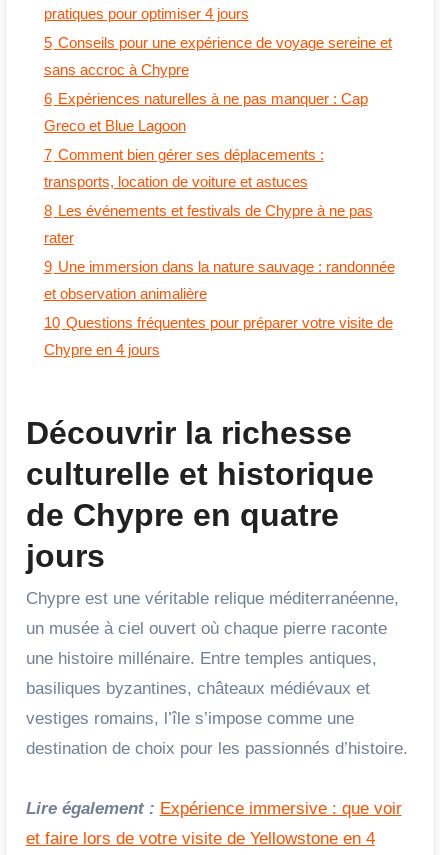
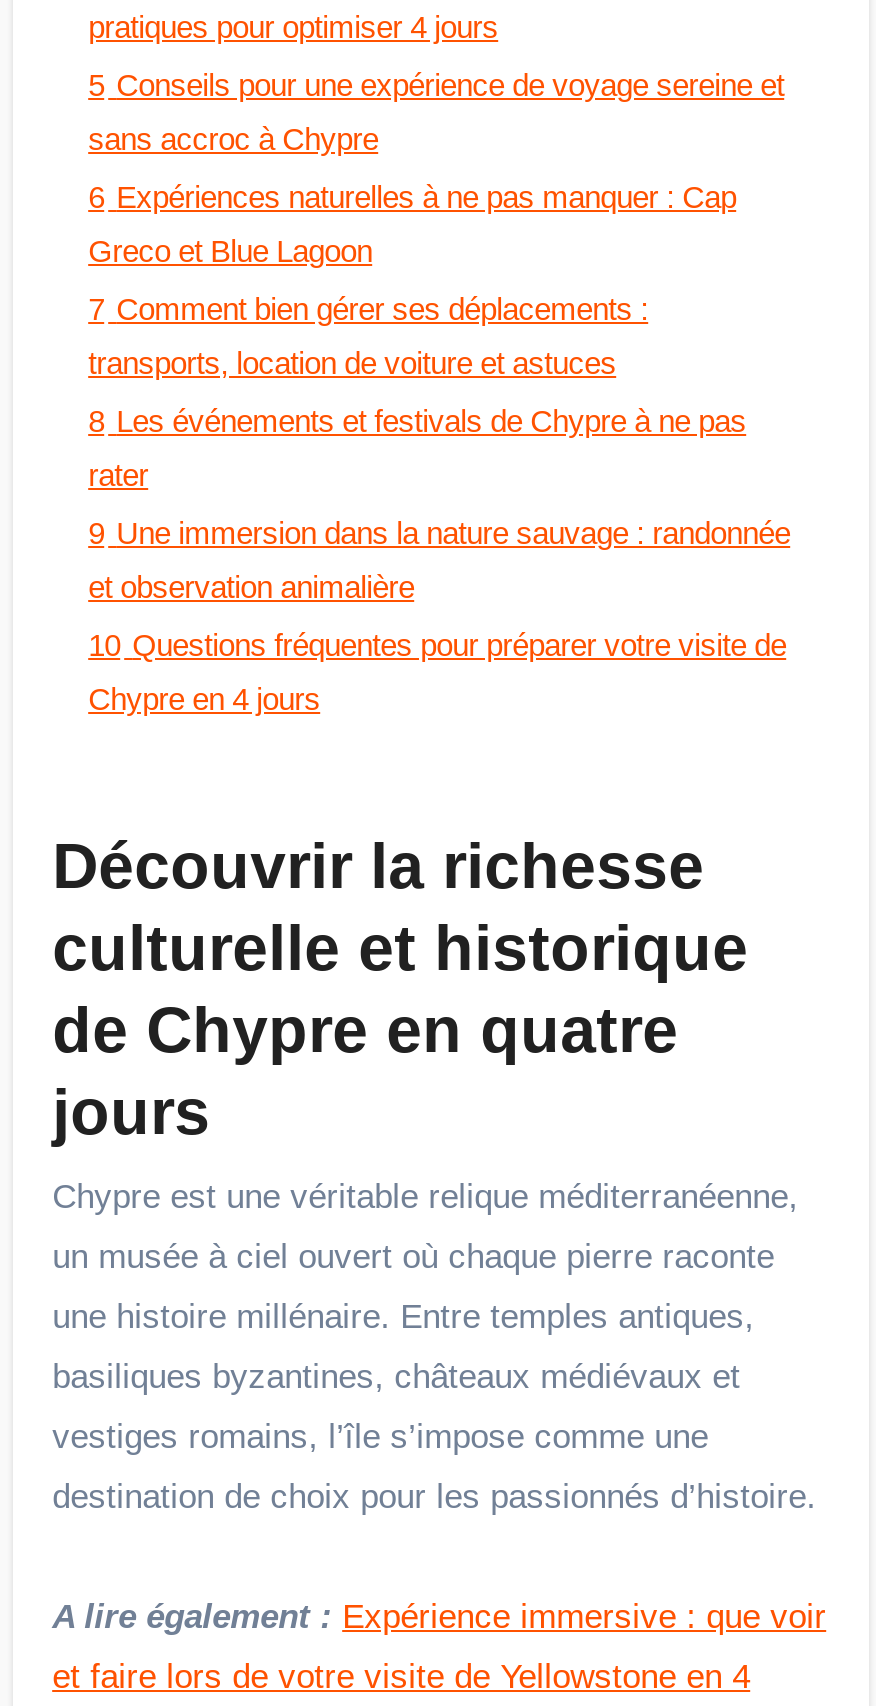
- Lire également : Expérience immersive : que voir
+ A lire également : Expérience immersive : que voir
